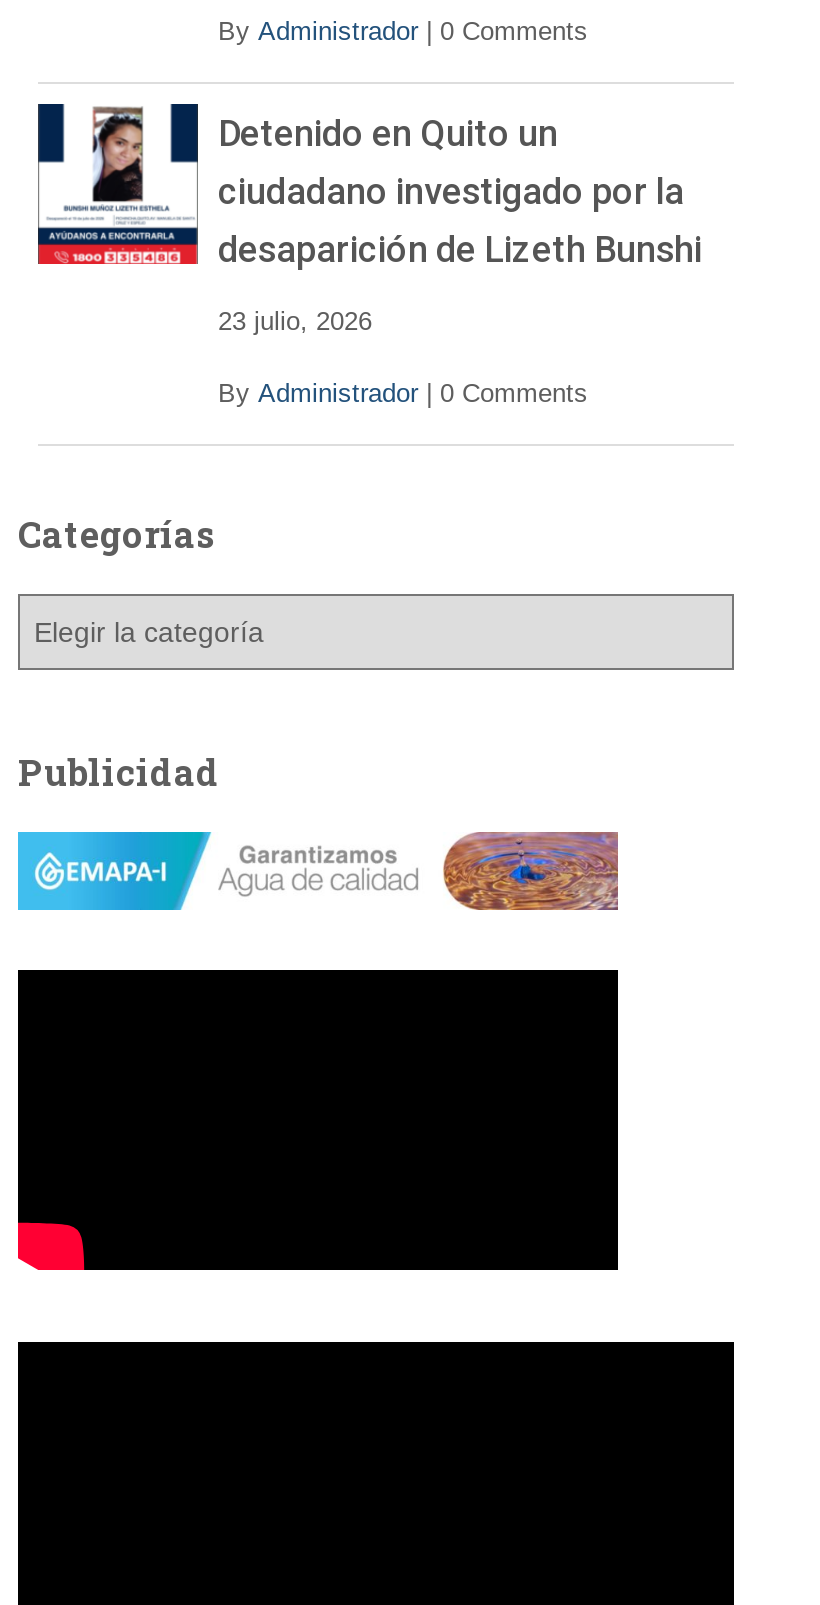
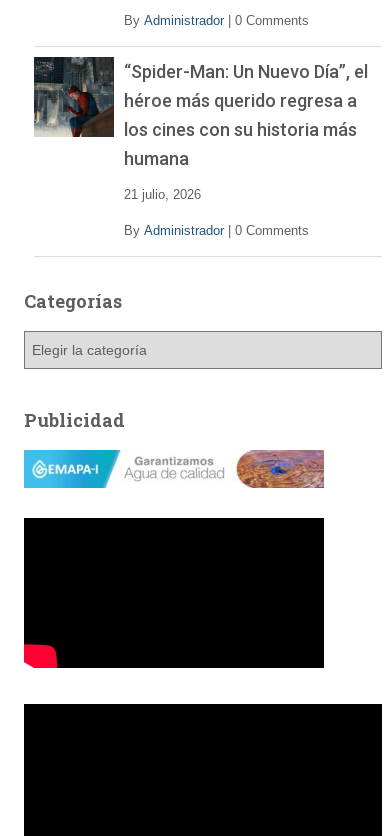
- [image]
- Detenido en Quito un
- ciudadano investigado por la
- desaparición de Lizeth Bunshi
+ [image]
+ “Spider-Man: Un Nuevo Día”, el
+ héroe más querido regresa a
+ los cines con su historia más
+ humana

- 23 julio, 2026
+ 21 julio, 2026
